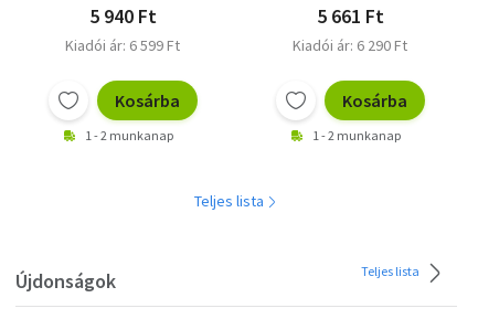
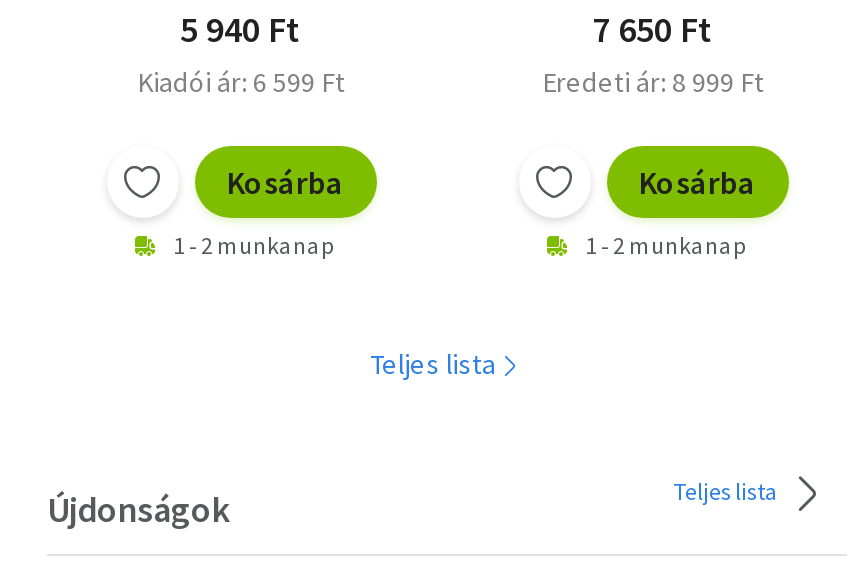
- 5 661 Ft
+ 7 650 Ft

- Kiadói ár: 6 290 Ft
+ Eredeti ár: 8 999 Ft
